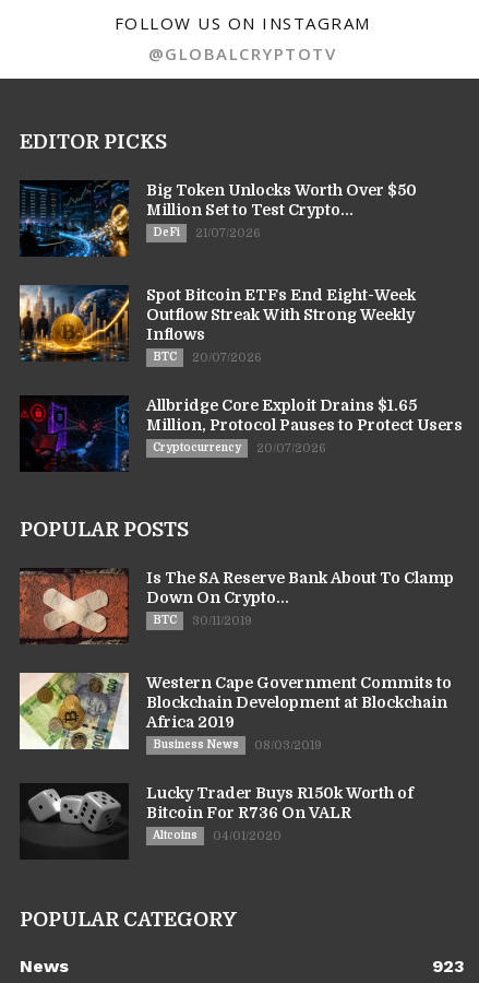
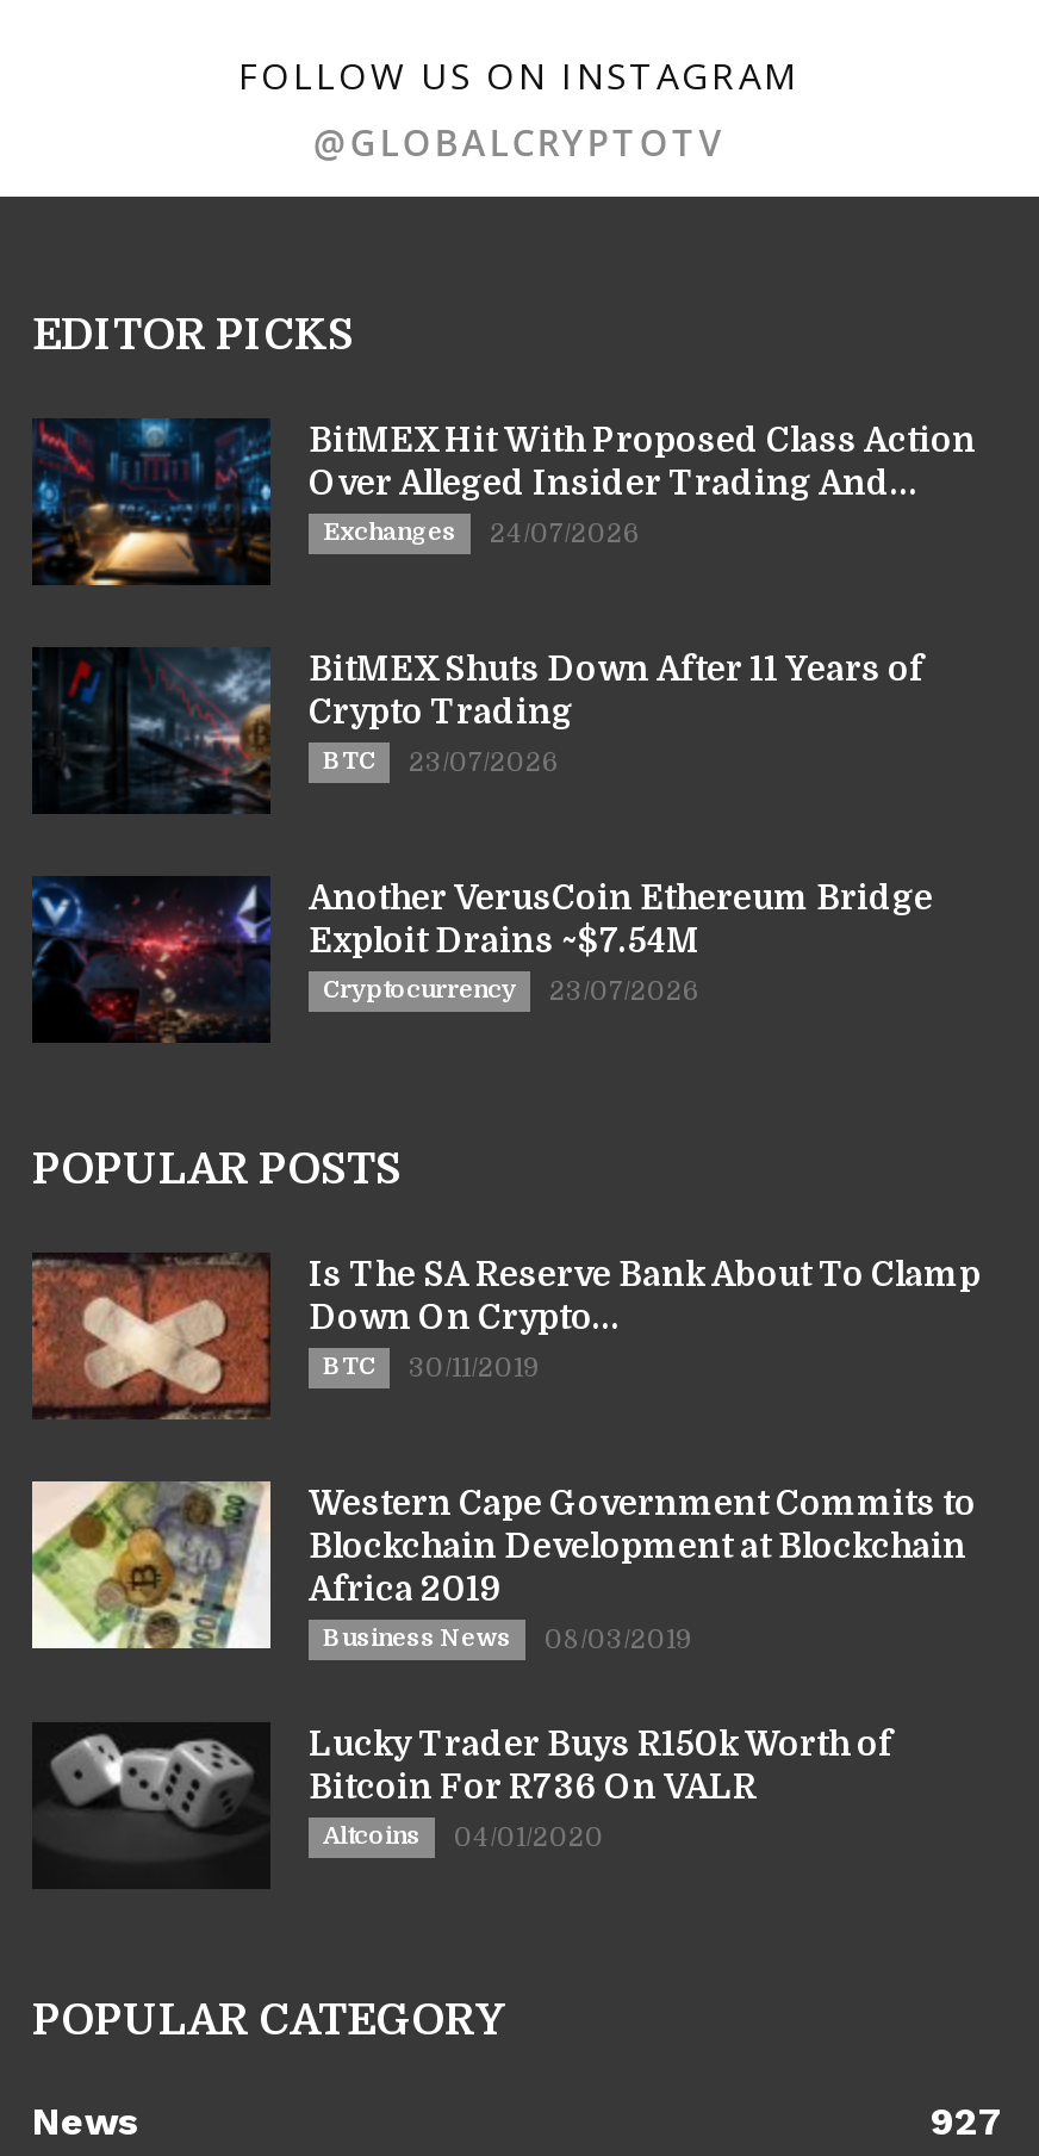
- [image]
- Big Token Unlocks Worth Over $50
- Million Set to Test Crypto...
- DeFi
- 21/07/2026
+ [image]
+ BitMEX Hit With Proposed Class Action
+ Over Alleged Insider Trading And...
+ Exchanges
+ 24/07/2026

- [image]
- Spot Bitcoin ETFs End Eight-Week
- Outflow Streak With Strong Weekly
- Inflows
+ [image]
+ BitMEX Shuts Down After 11 Years of
+ Crypto Trading

- BTC 20/07/2026
+ BTC 23/07/2026

- [image]
- Allbridge Core Exploit Drains $1.65
- Million, Protocol Pauses to Protect Users
+ [image]
+ Another VerusCoin Ethereum Bridge
+ Exploit Drains ~$7.54M

- Cryptocurrency 20/07/2026
+ Cryptocurrency 23/07/2026

- 923
+ 927
